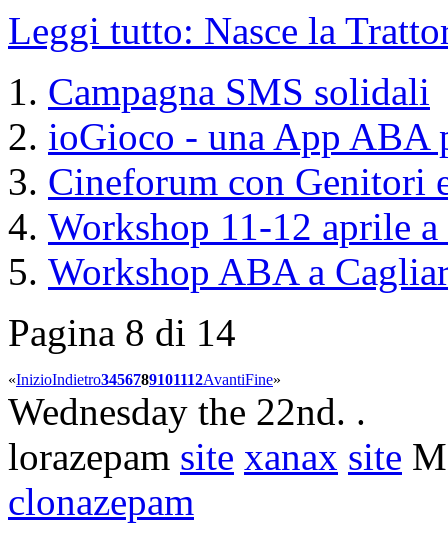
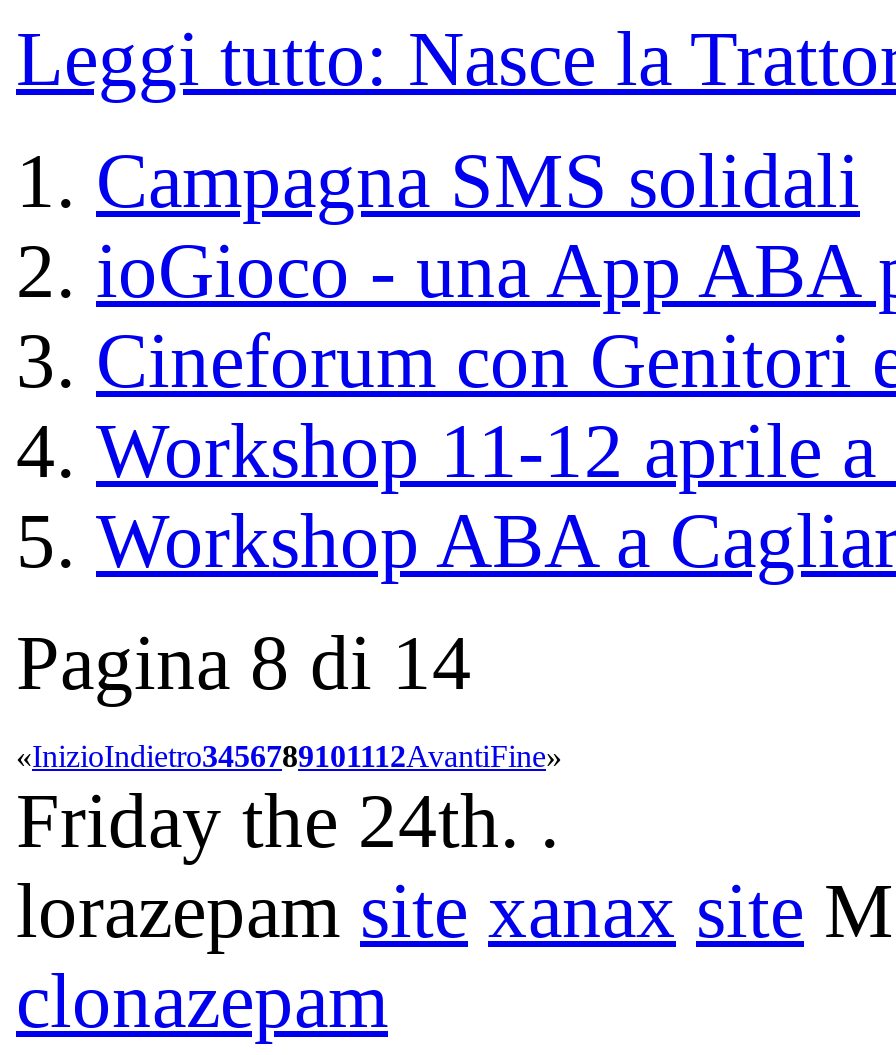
- Wednesday the 22nd. .
+ Friday the 24th. .
